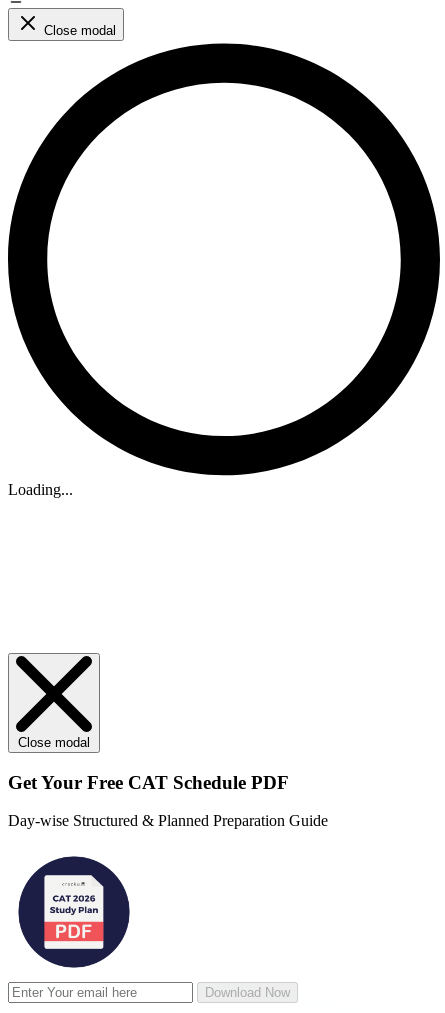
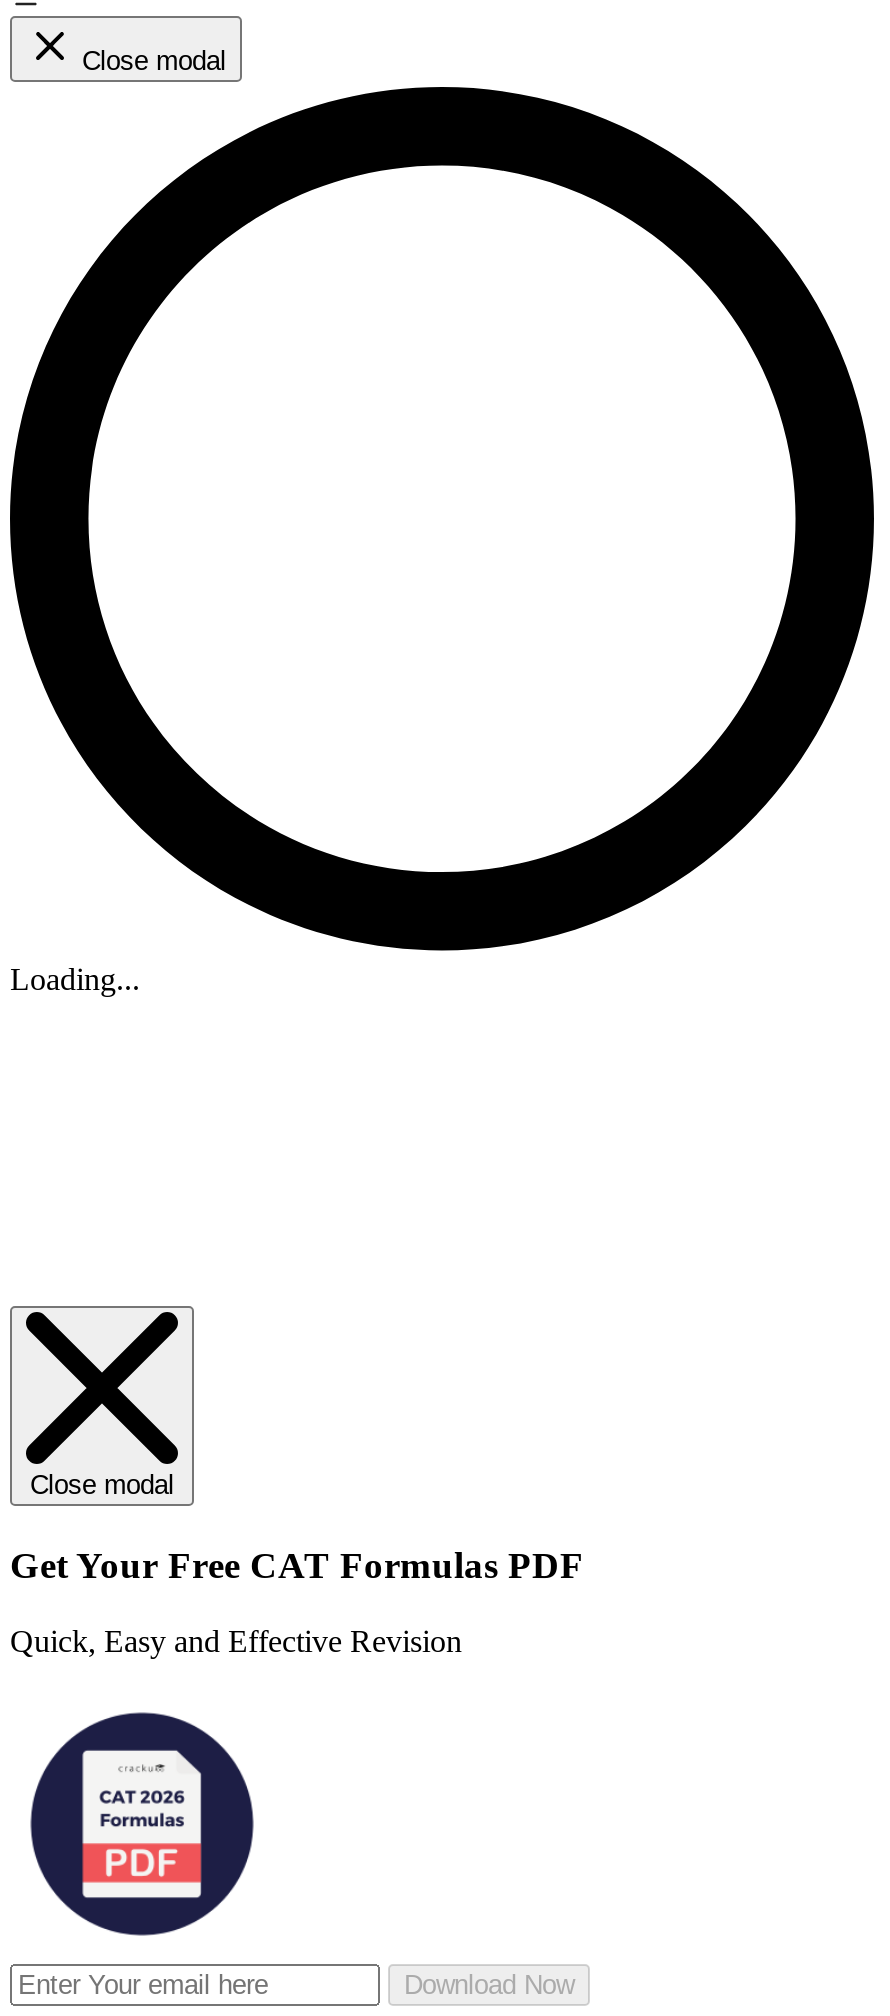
- Get Your Free CAT Schedule PDF
+ Get Your Free CAT Formulas PDF

- Day-wise Structured & Planned Preparation Guide
+ Quick, Easy and Effective Revision
